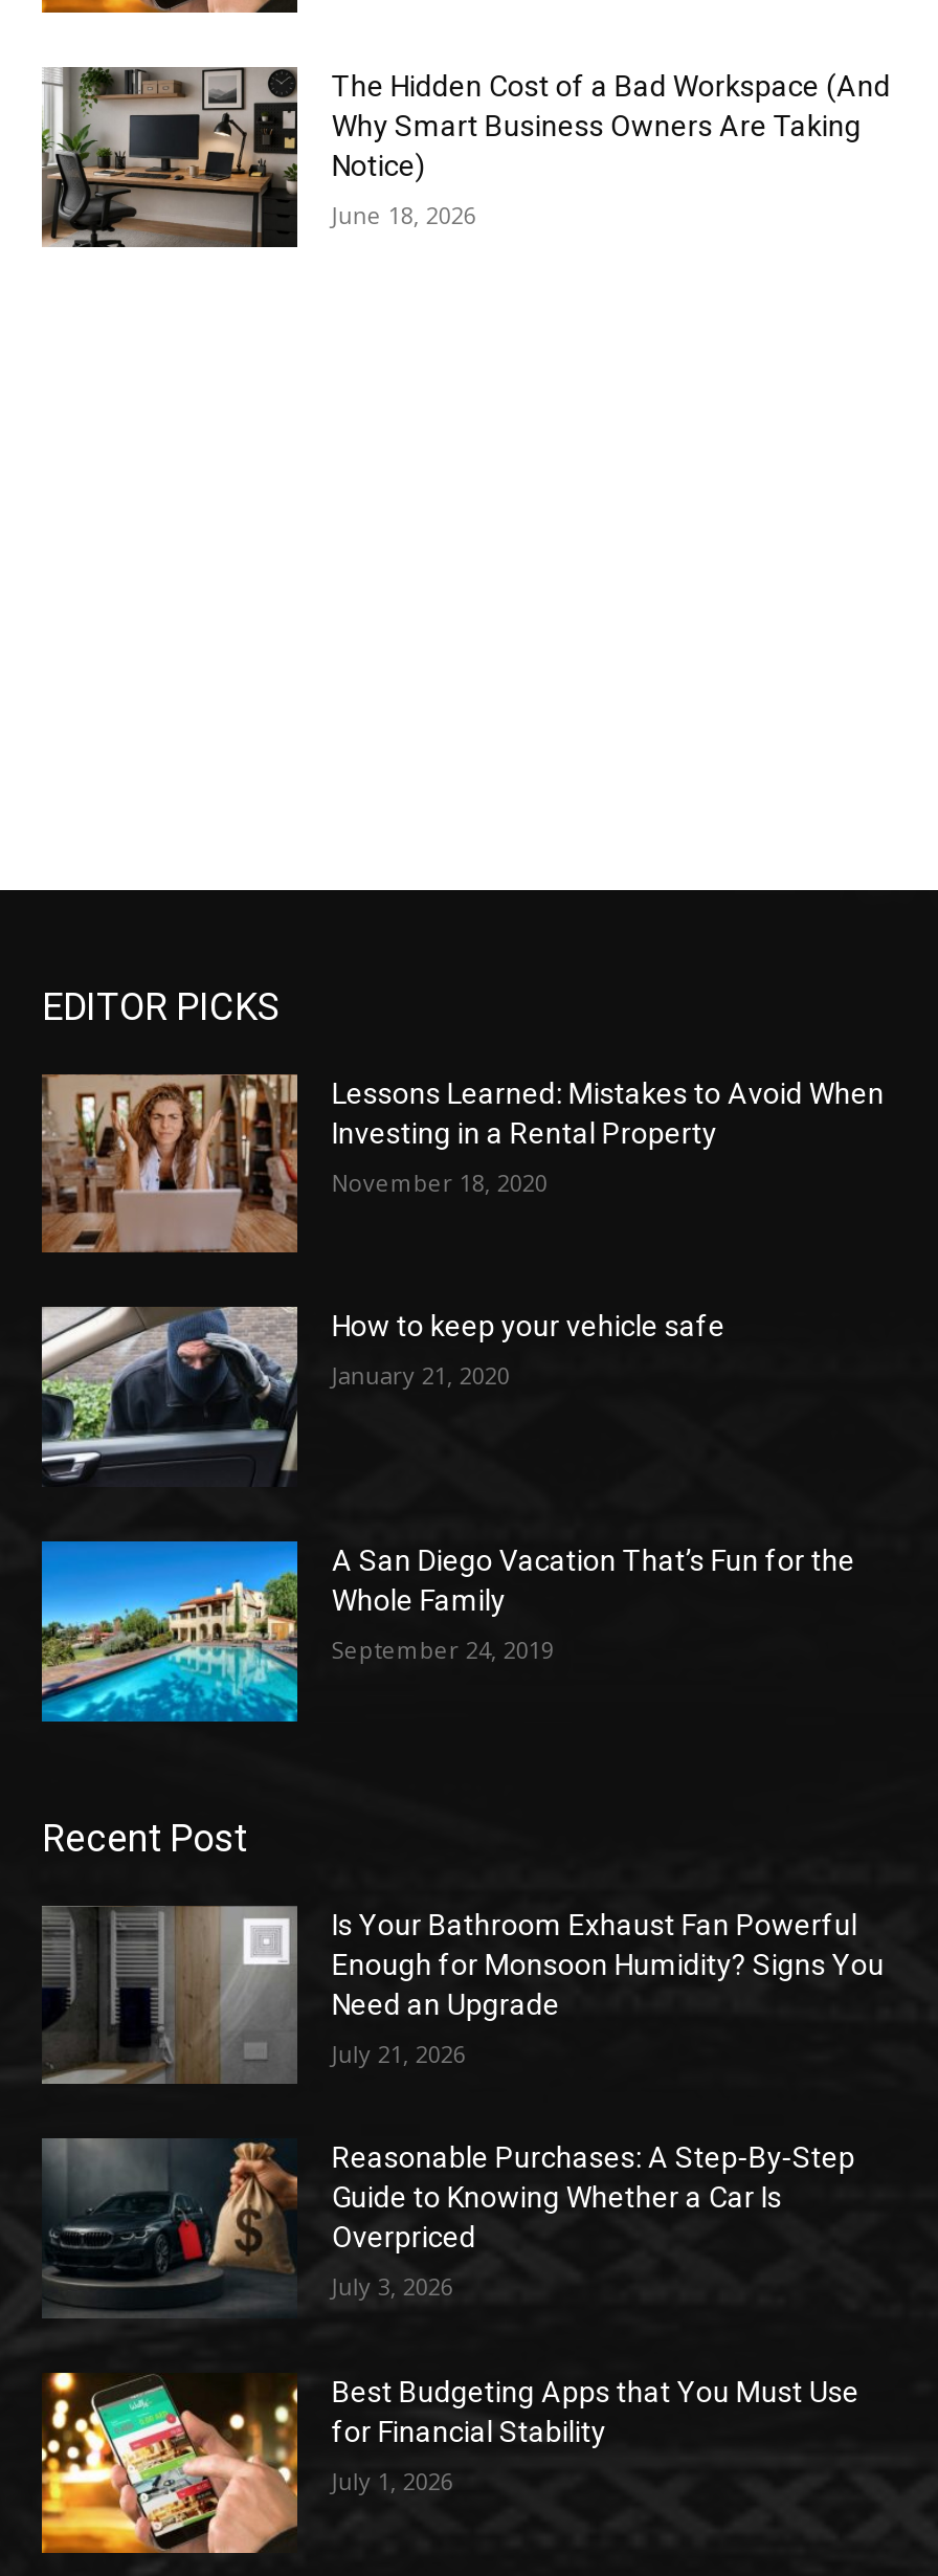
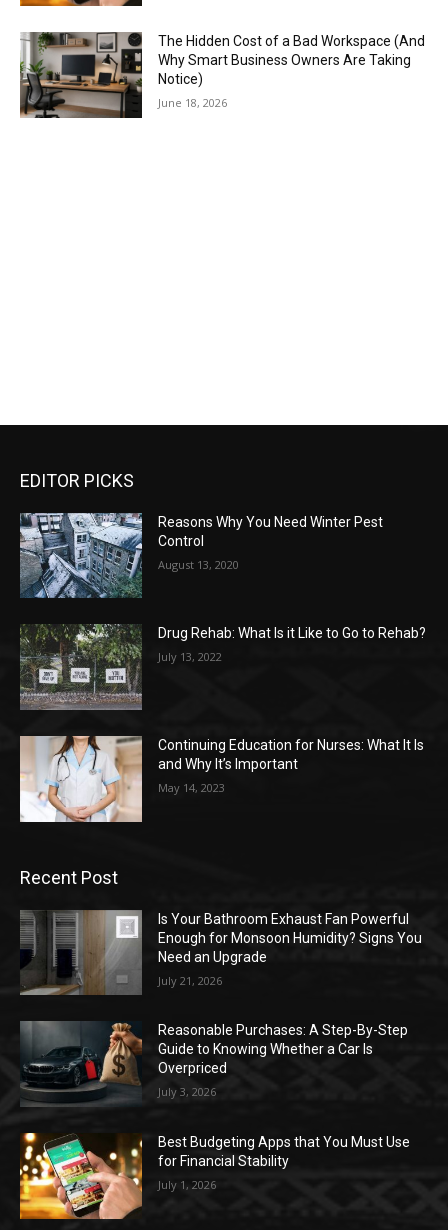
- [image]
- Lessons Learned: Mistakes to Avoid When
- Investing in a Rental Property
+ [image]
+ Reasons Why You Need Winter Pest
+ Control

- November 18, 2020
+ August 13, 2020

- [image]
- How to keep your vehicle safe
+ [image]
+ Drug Rehab: What Is it Like to Go to Rehab?

- January 21, 2020
+ July 13, 2022

- [image]
- A San Diego Vacation That’s Fun for the
- Whole Family
+ [image]
+ Continuing Education for Nurses: What It Is
+ and Why It’s Important

- September 24, 2019
+ May 14, 2023
